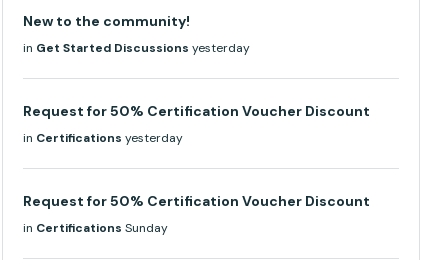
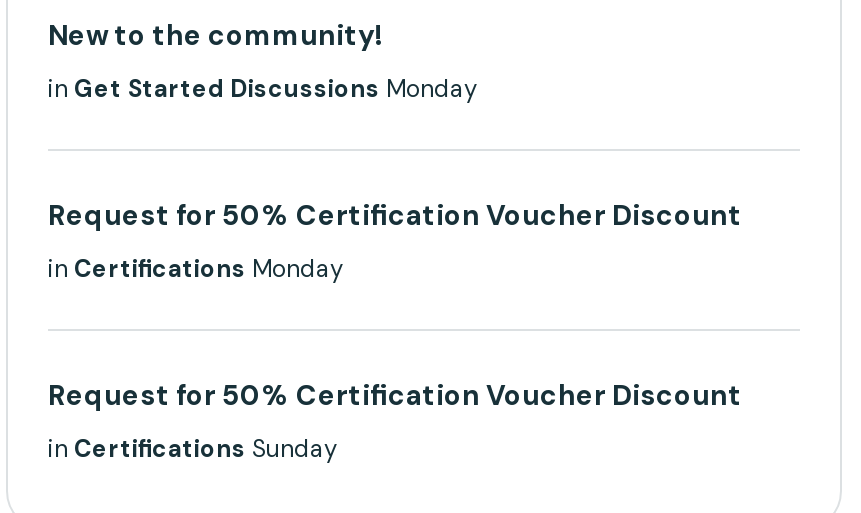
- in Get Started Discussions yesterday
+ in Get Started Discussions Monday

- in Certifications yesterday
+ in Certifications Monday
